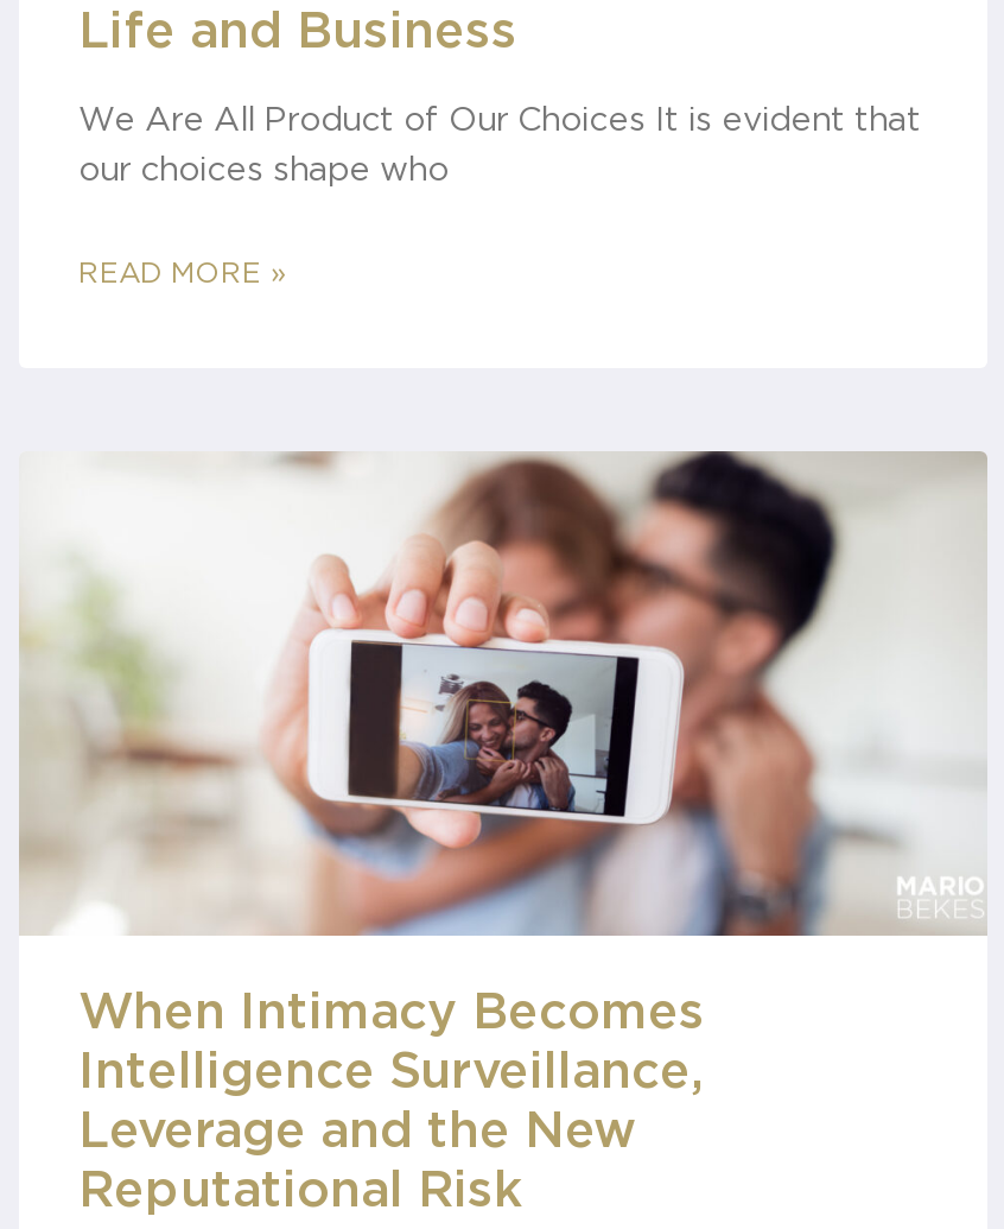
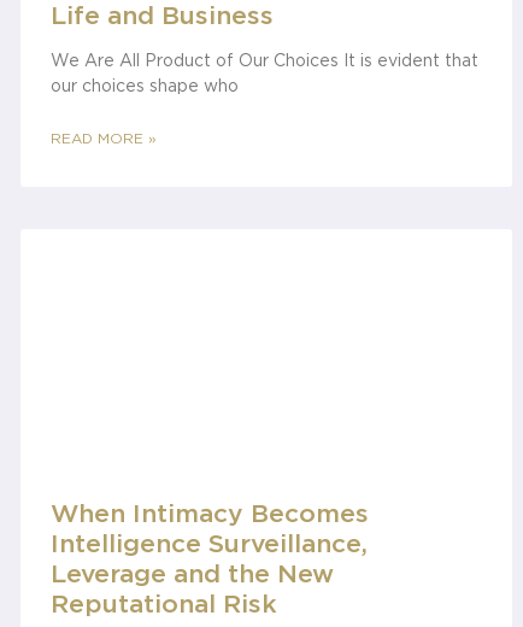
- [image]
